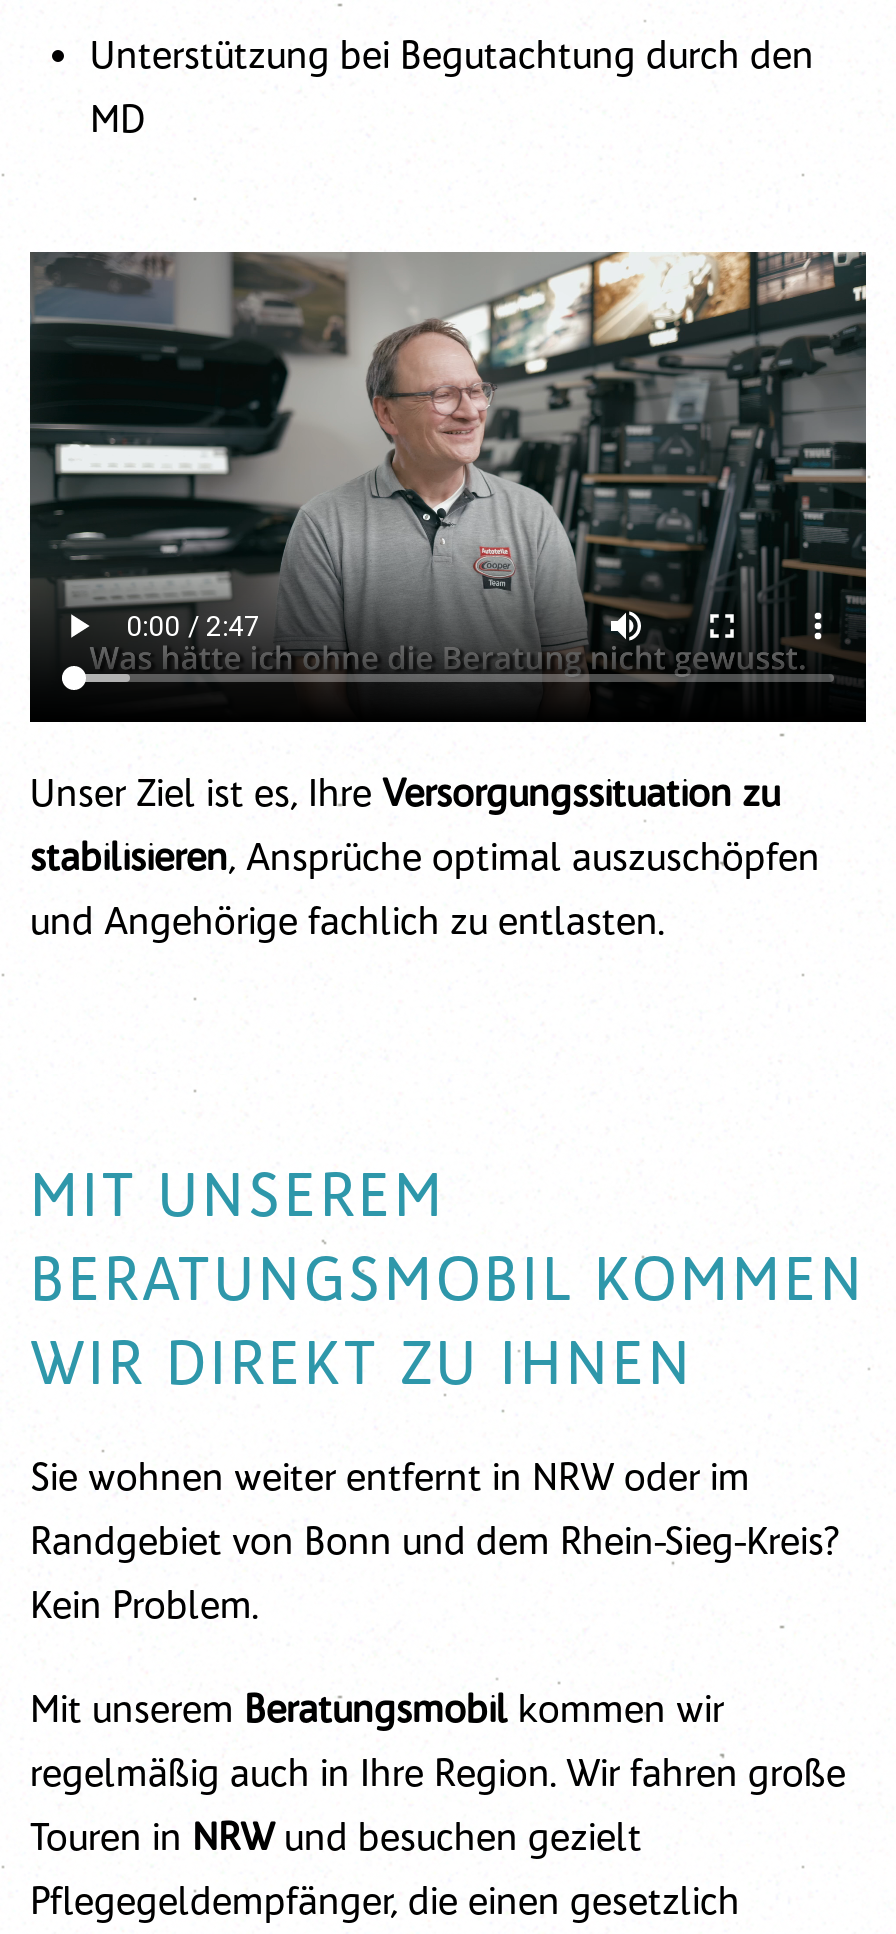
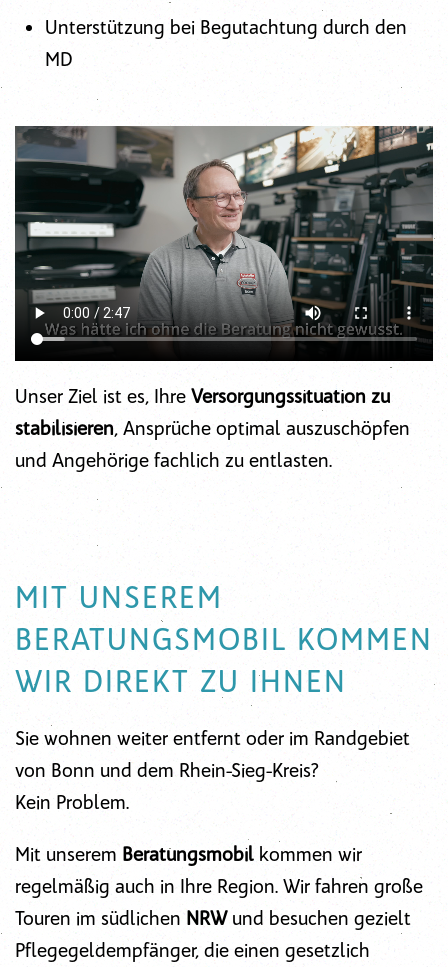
- Sie wohnen weiter entfernt in NRW oder im
- Randgebiet von Bonn und dem Rhein-Sieg-Kreis?
+ Sie wohnen weiter entfernt oder im Randgebiet
+ von Bonn und dem Rhein-Sieg-Kreis?

- Touren in NRW und besuchen gezielt
+ Touren im südlichen NRW und besuchen gezielt
